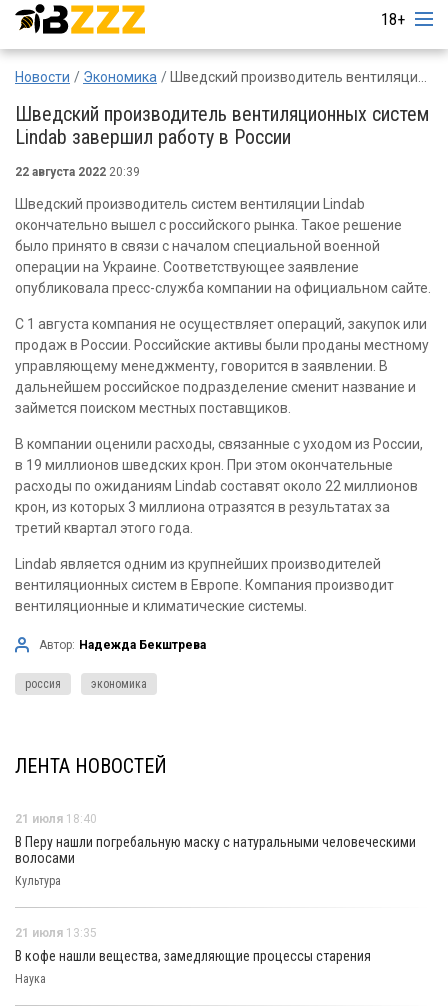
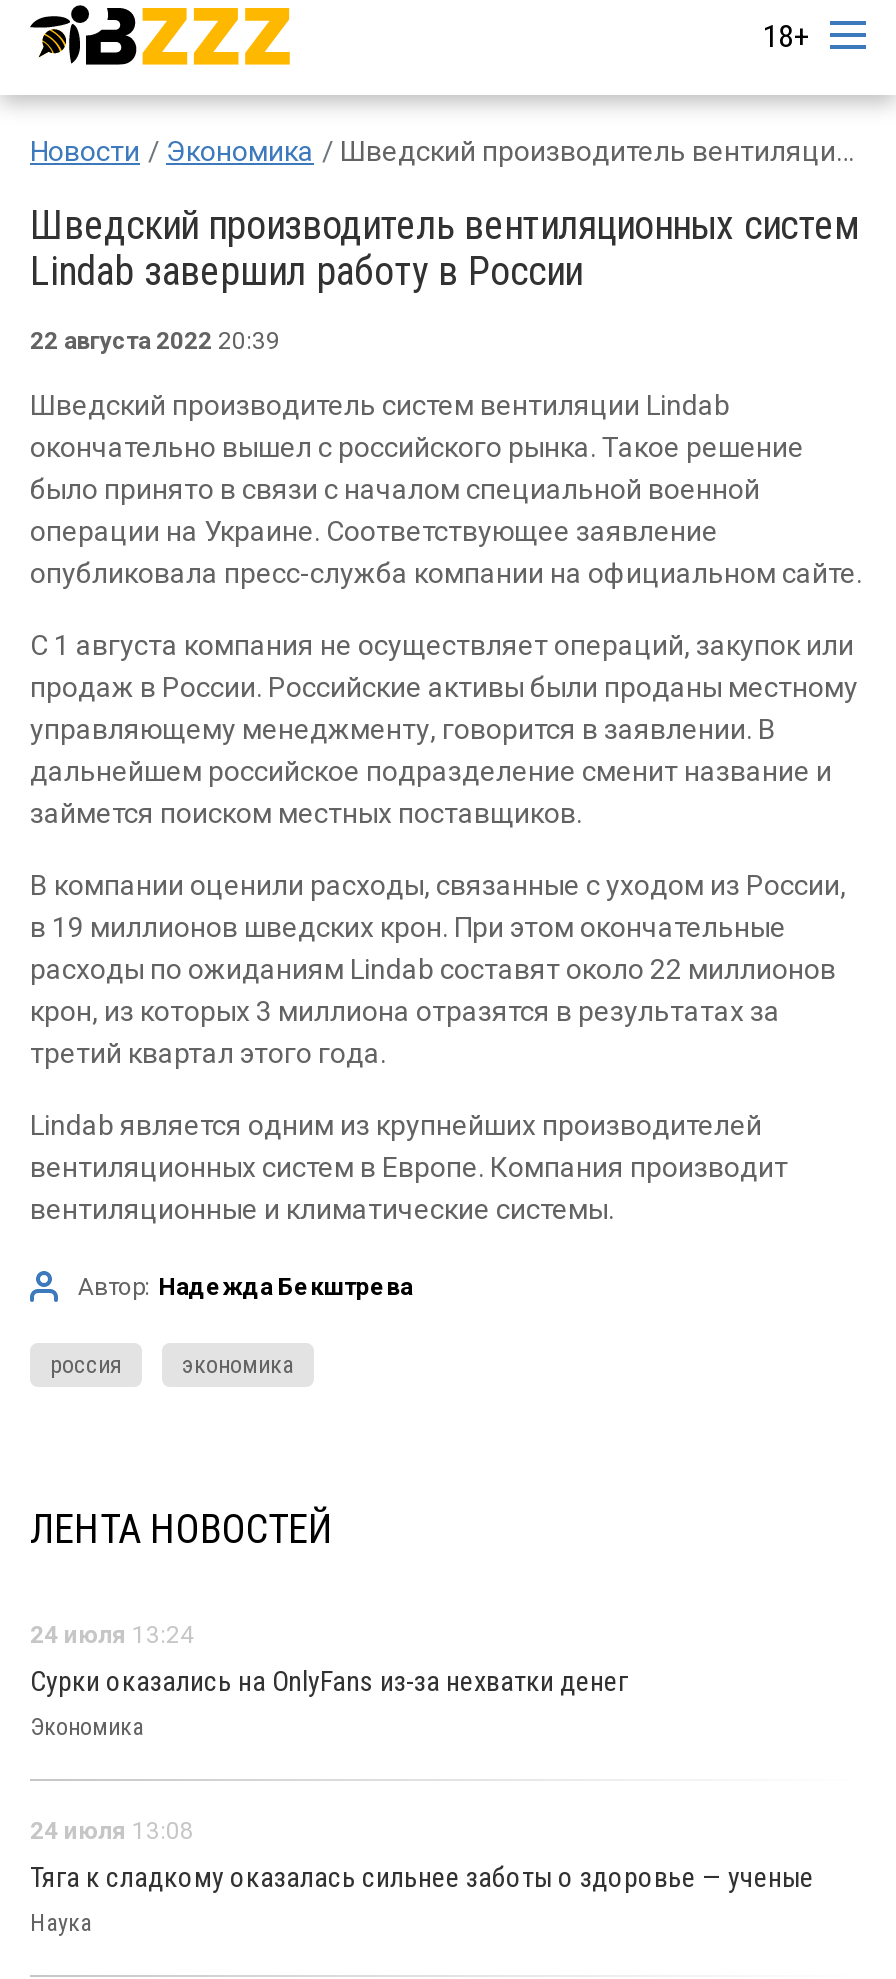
- 21 июля 18:40
+ 24 июля 13:24

- В Перу нашли погребальную маску с натуральными человеческими
- волосами
+ Сурки оказались на OnlyFans из-за нехватки денег

- Культура
+ Экономика

- 21 июля 13:35
+ 24 июля 13:08

- В кофе нашли вещества, замедляющие процессы старения
+ Тяга к сладкому оказалась сильнее заботы о здоровье — ученые
